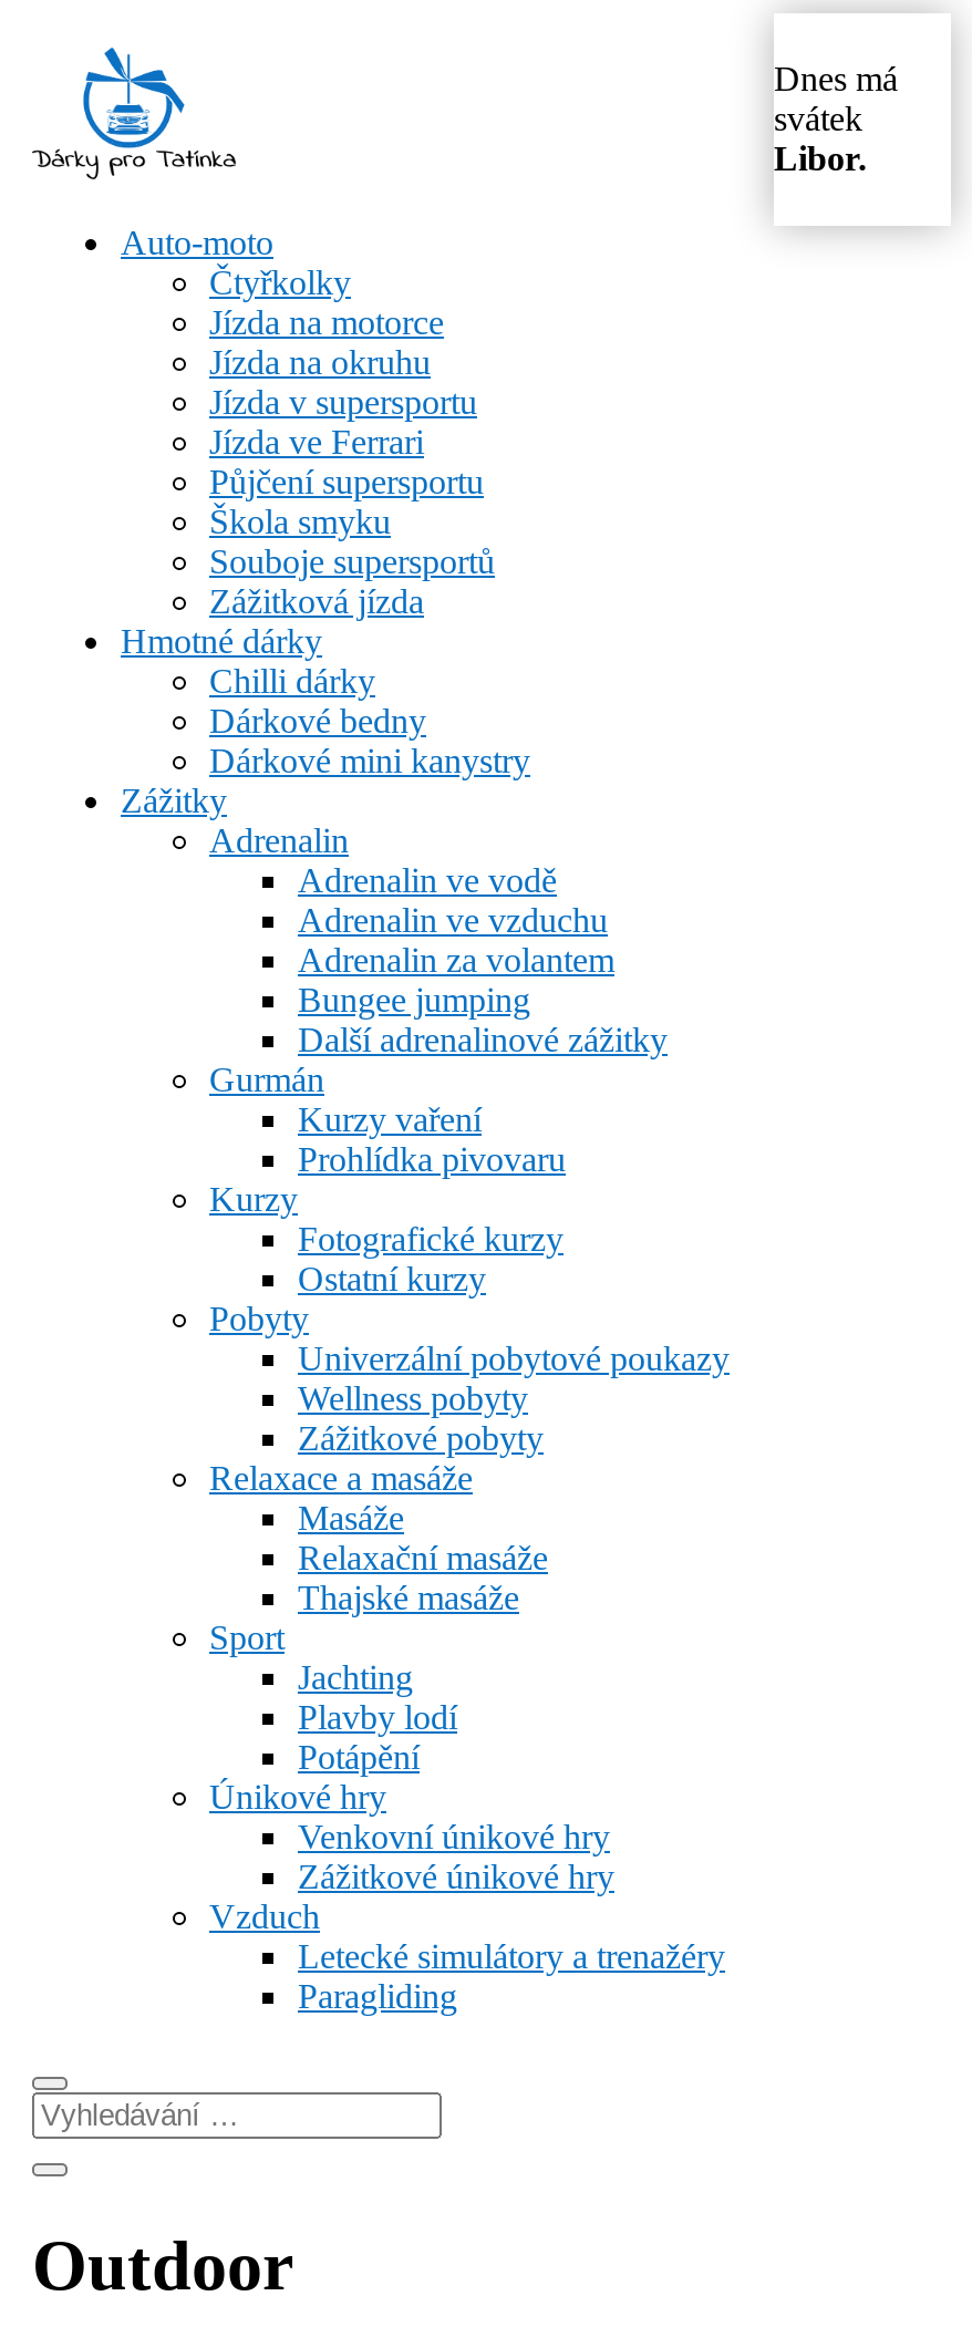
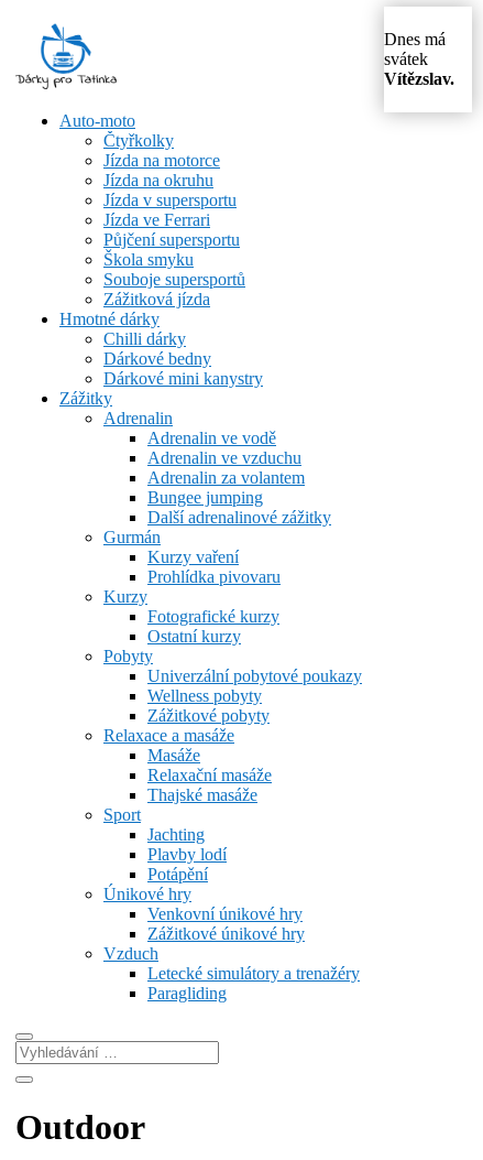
- Libor.
+ Vítězslav.
